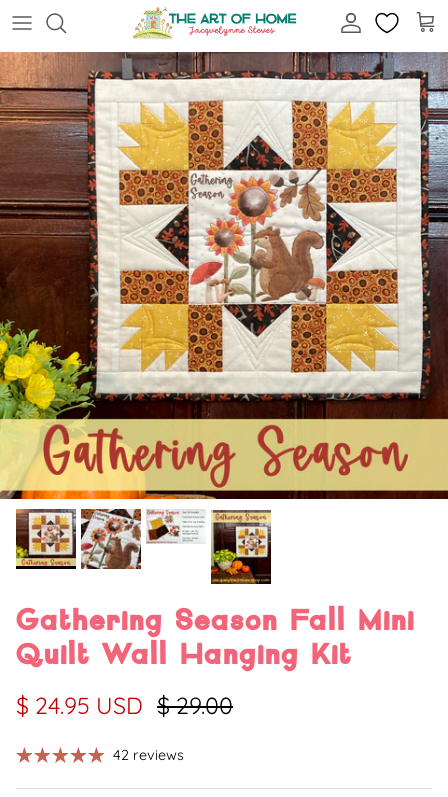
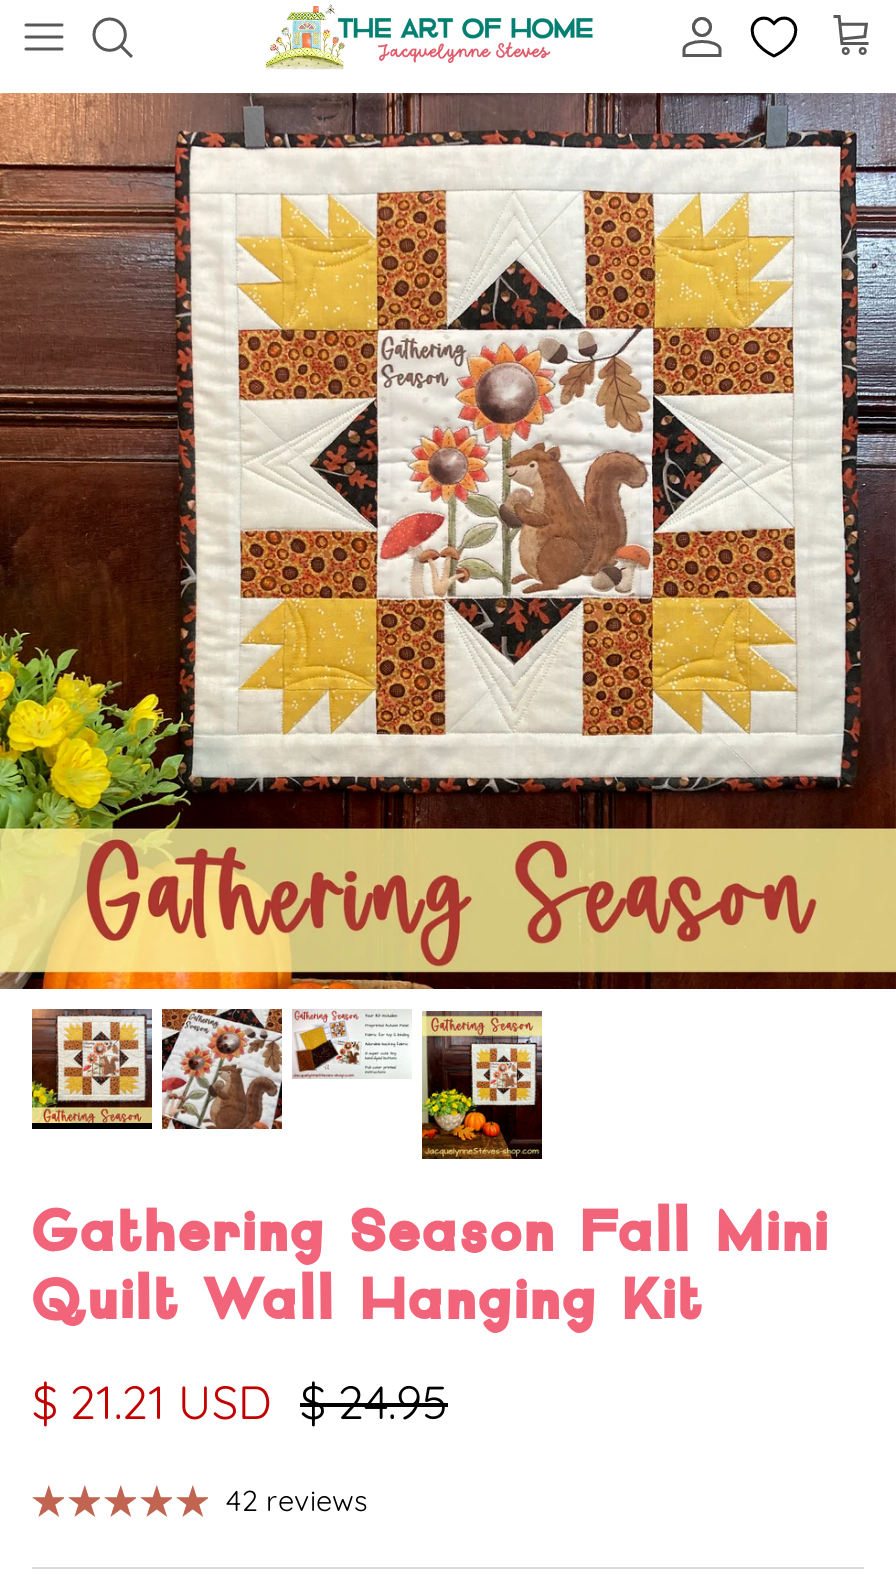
- $ 24.95 USD $ 29.00
+ $ 21.21 USD $ 24.95
